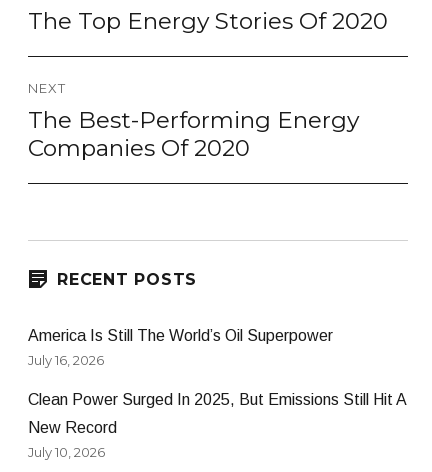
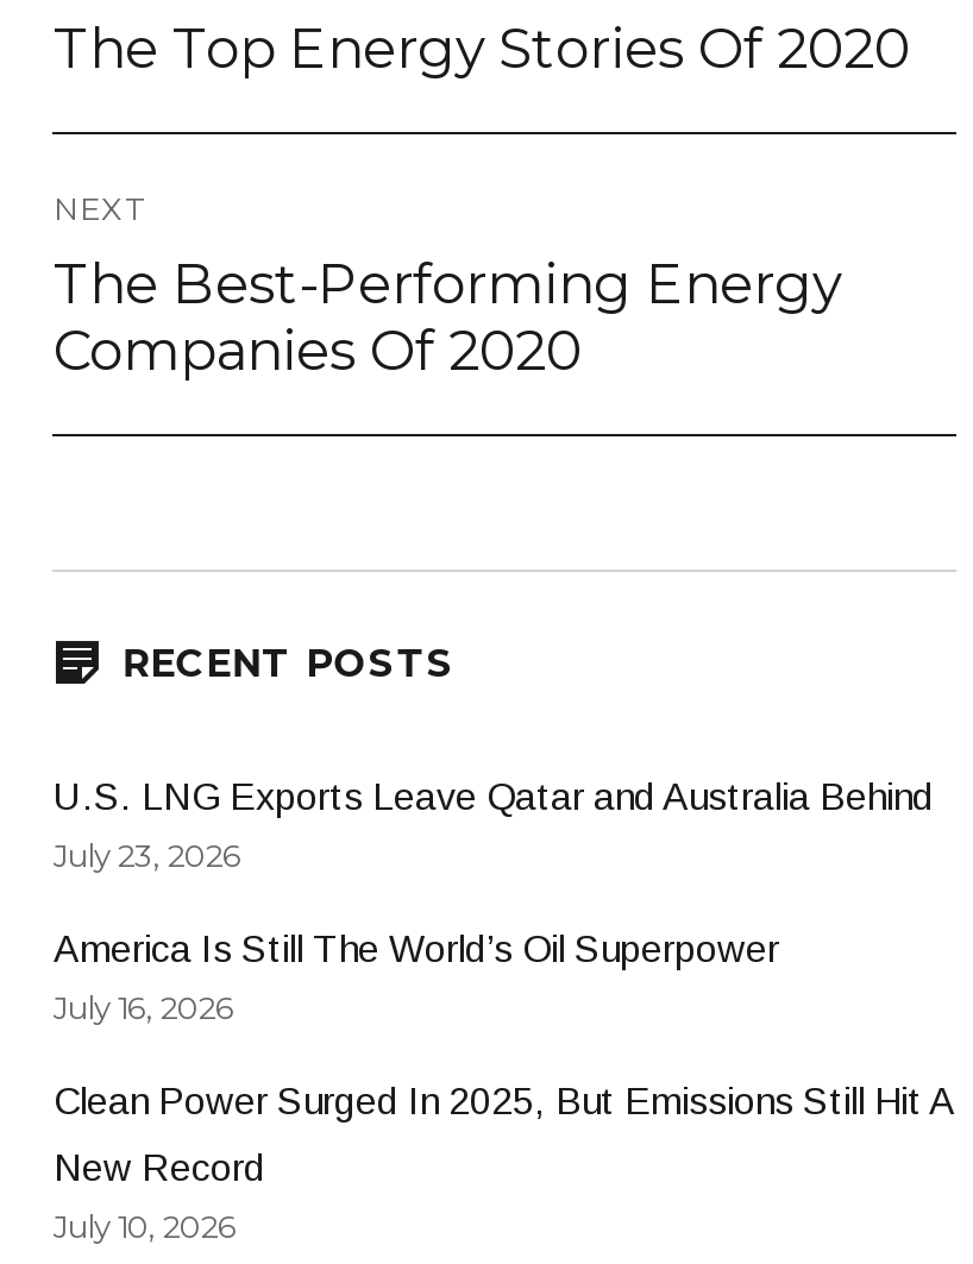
+ U.S. LNG Exports Leave Qatar and Australia Behind
+ July 23, 2026
